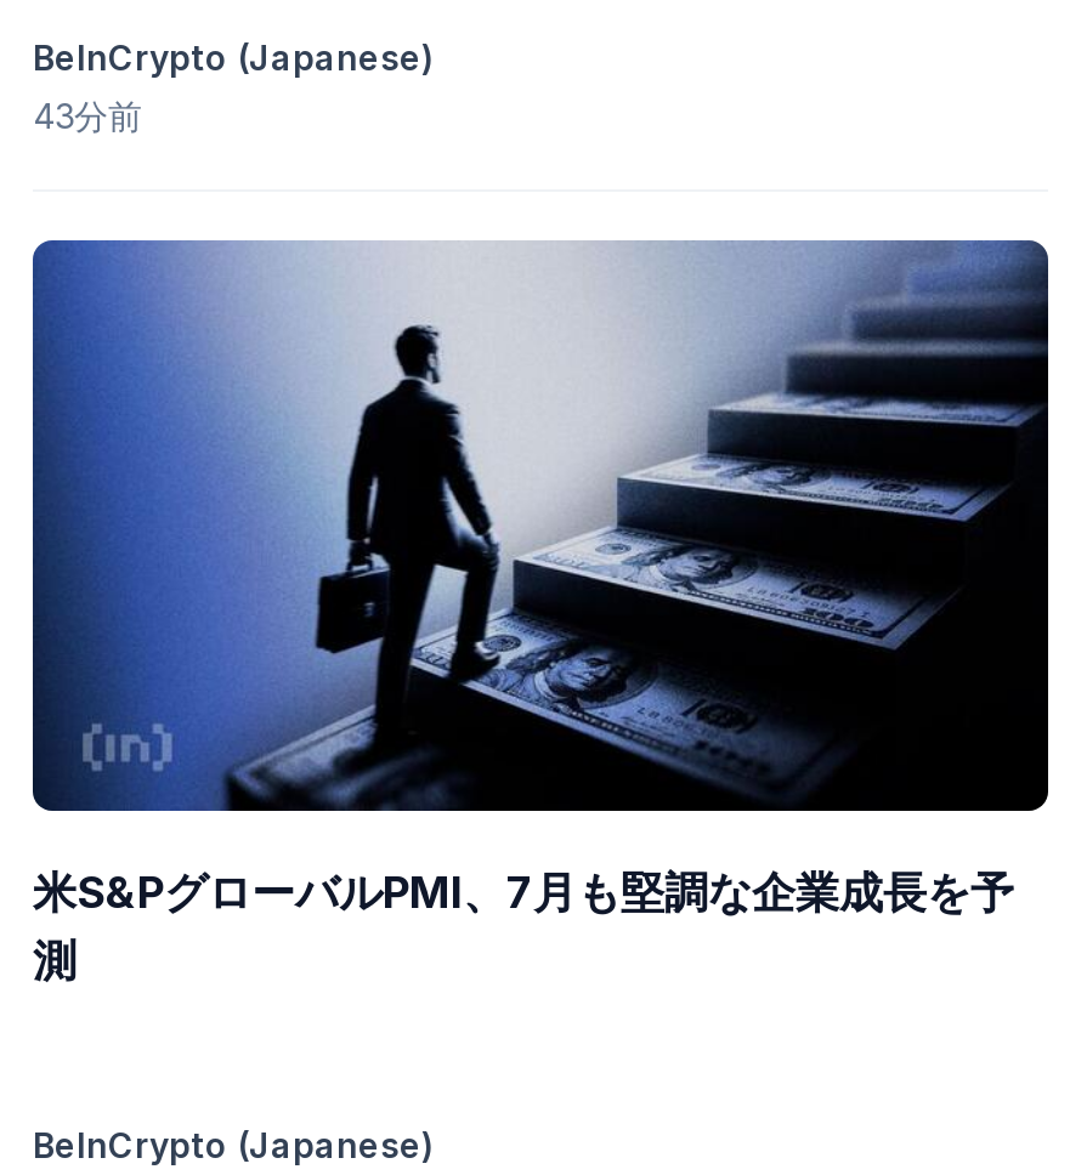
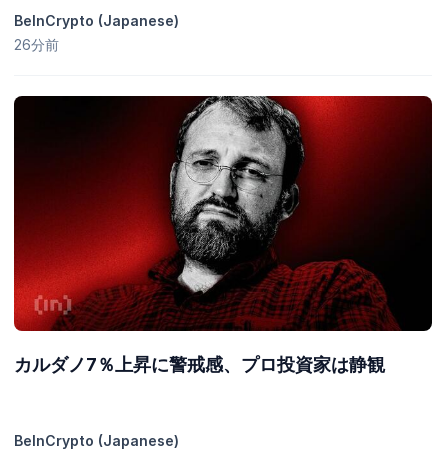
- 43分前
+ 26分前

- [image]
- 米S&PグローバルPMI、7月も堅調な企業成長を予
- 測
+ [image]
+ カルダノ7％上昇に警戒感、プロ投資家は静観
